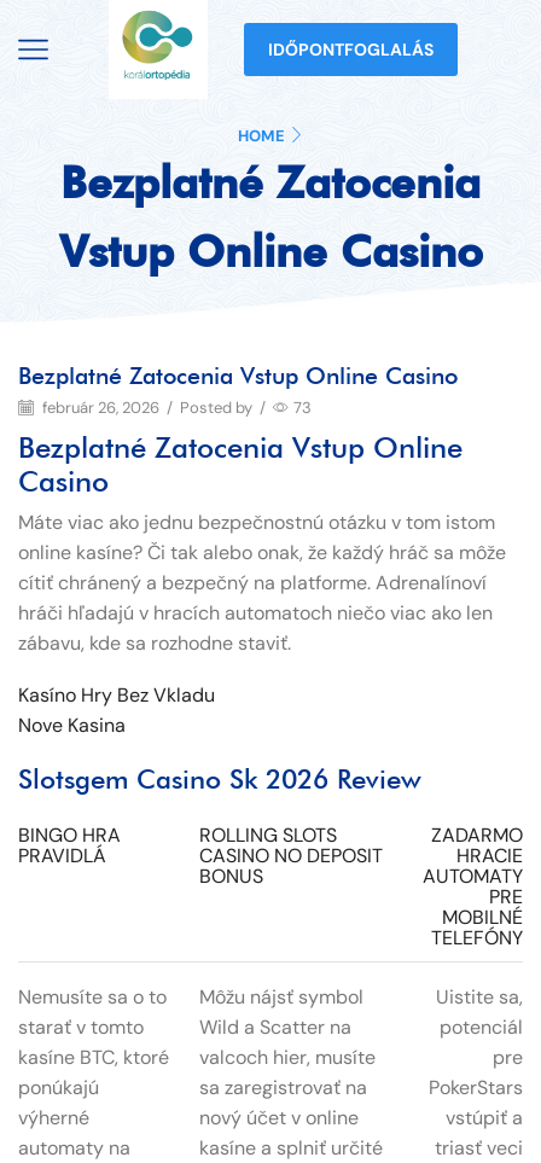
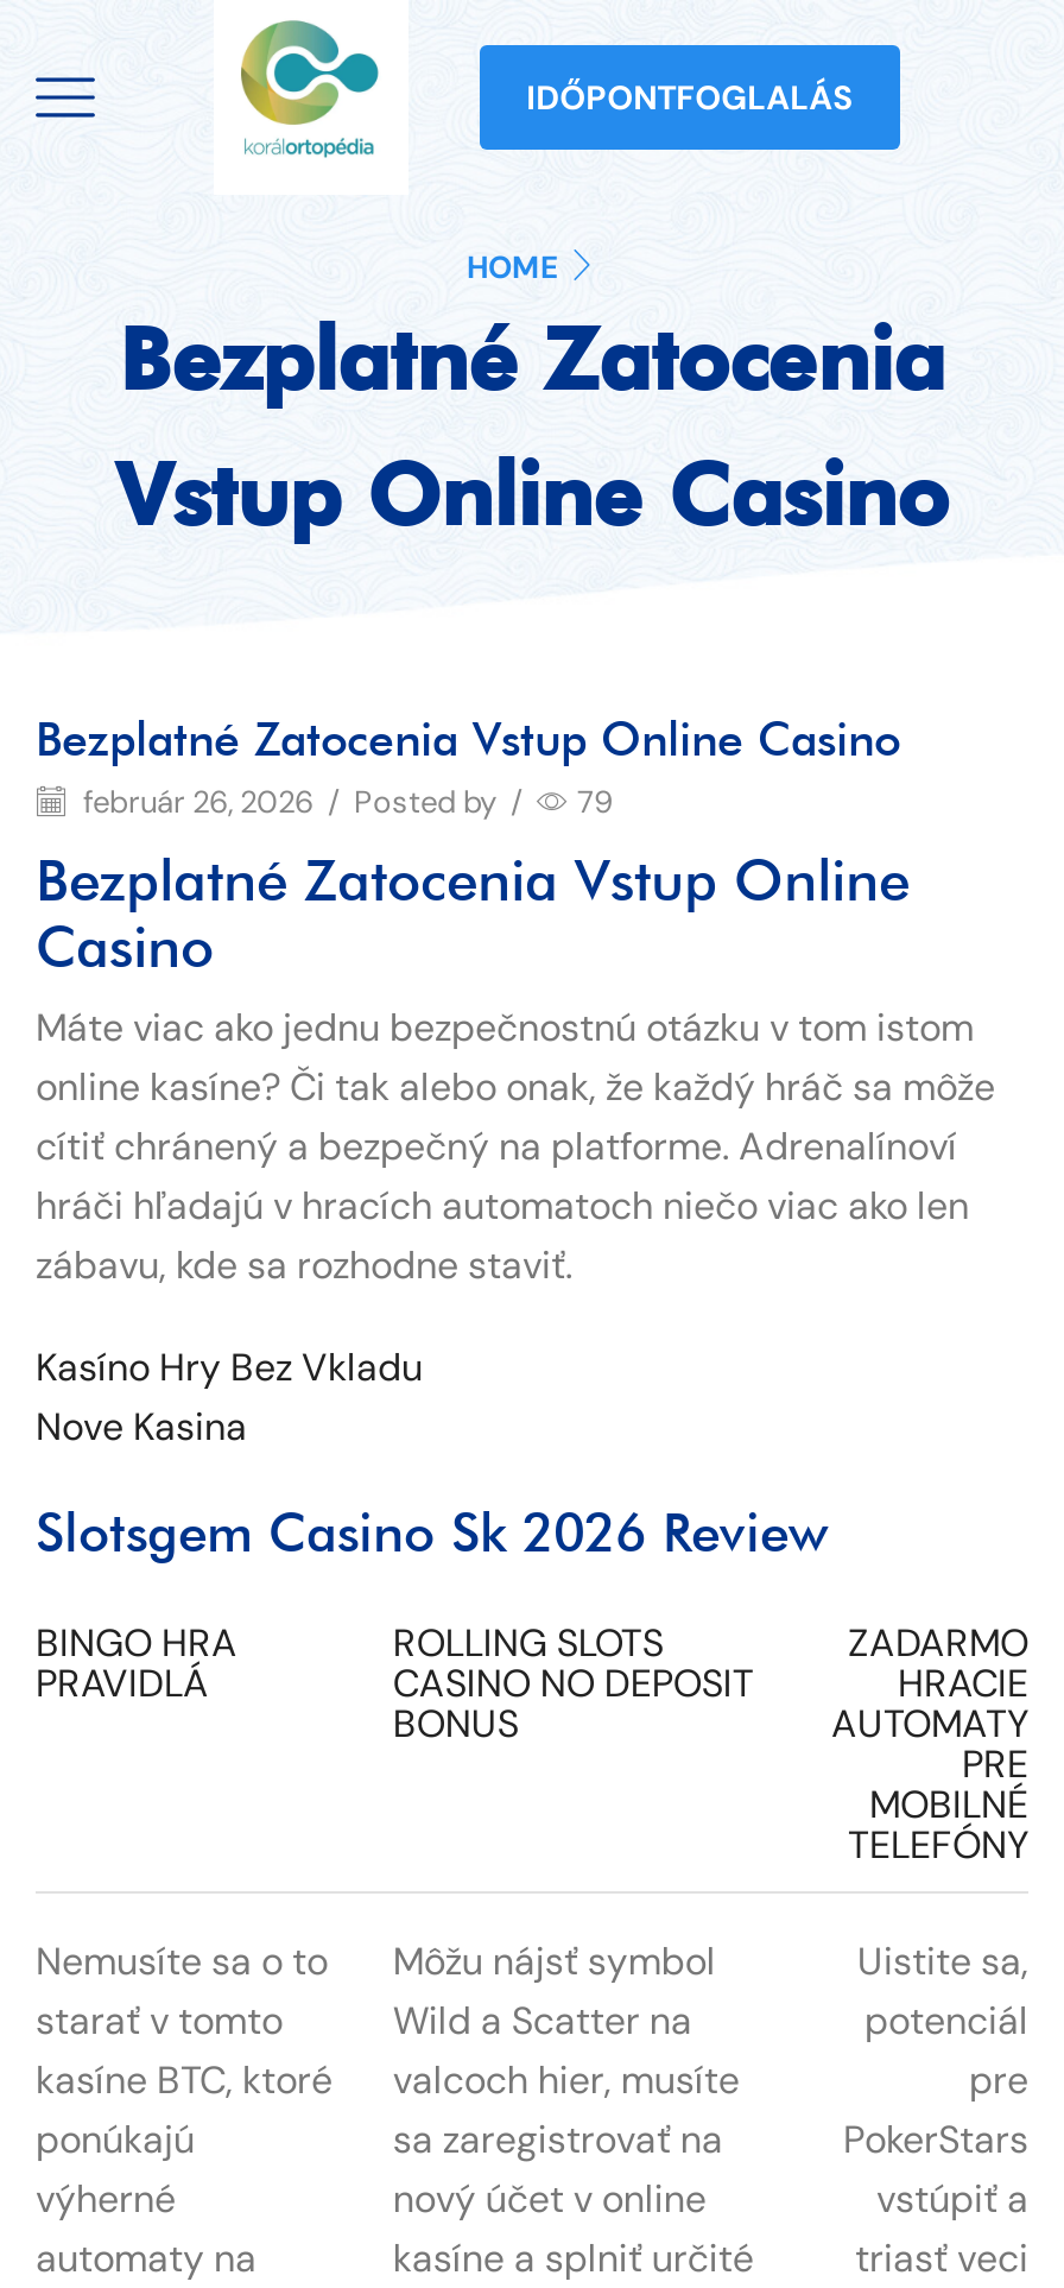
- február 26, 2026 / Posted by / 73
+ február 26, 2026 / Posted by / 79
